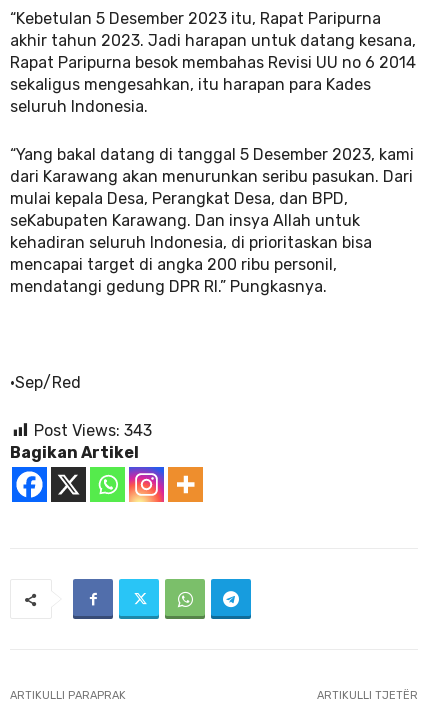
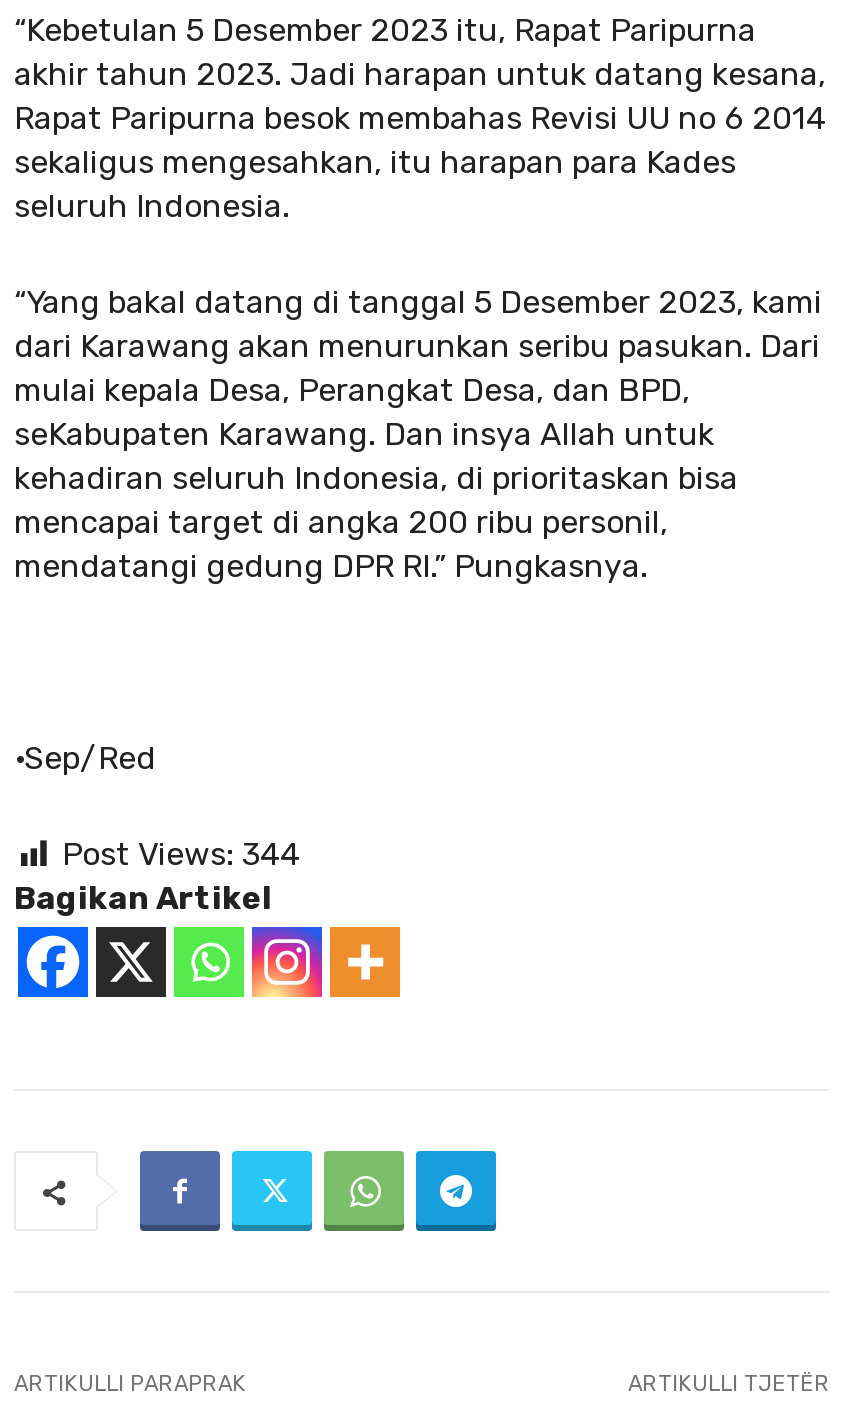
- Post Views: 343
+ Post Views: 344
